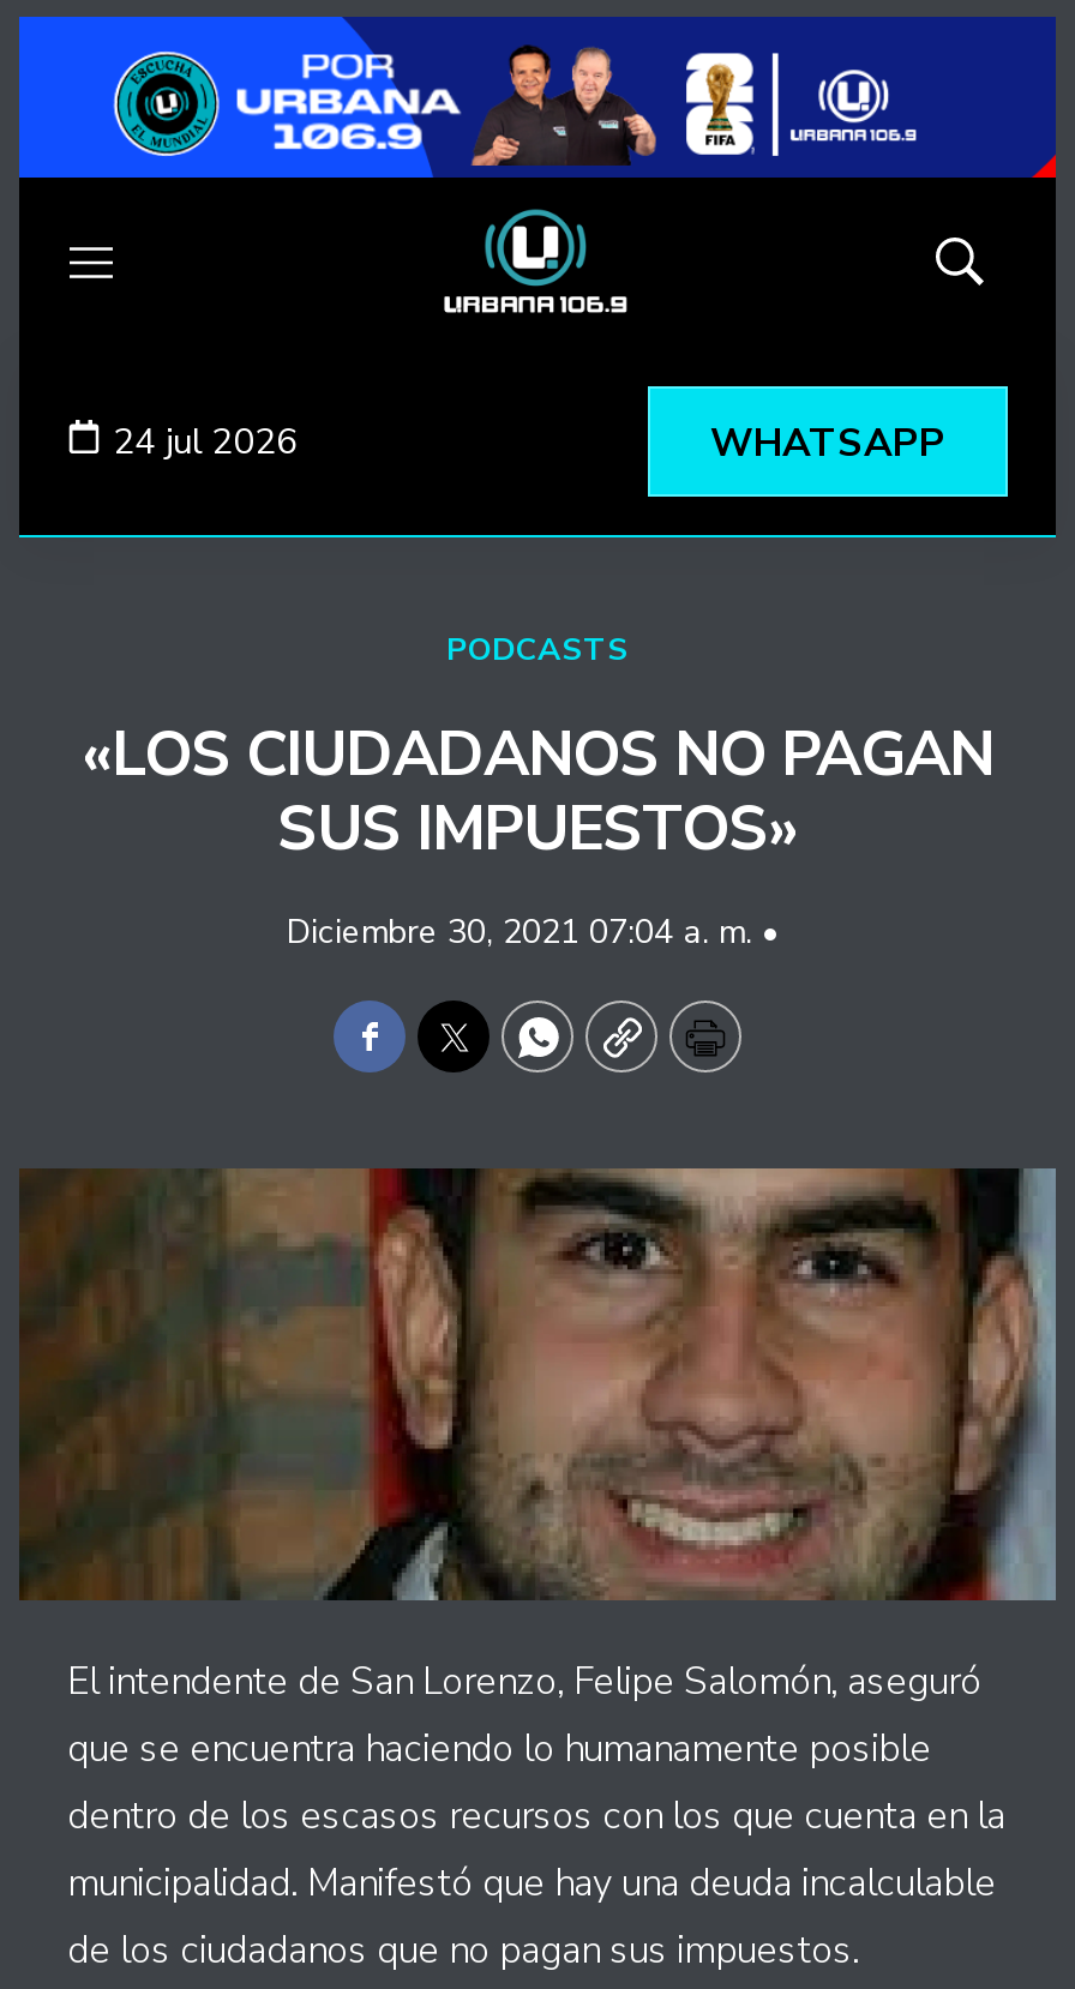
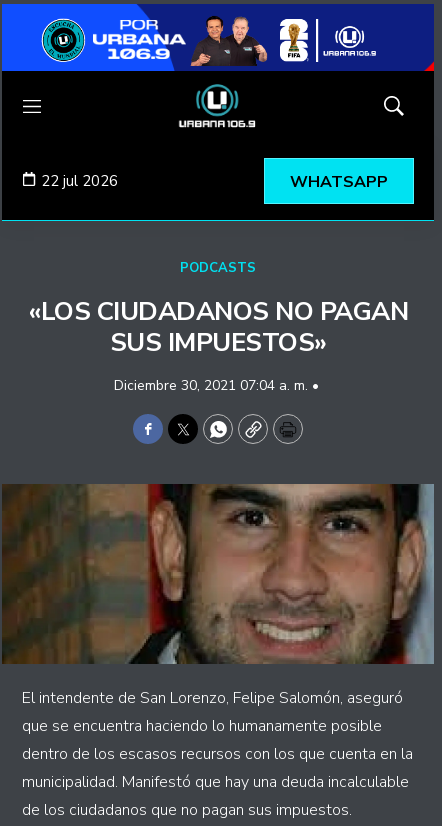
- 24 jul 2026
+ 22 jul 2026
